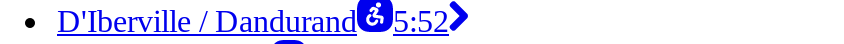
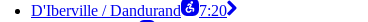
- D'Iberville / Dandurand 5:52
+ D'Iberville / Dandurand 7:20
